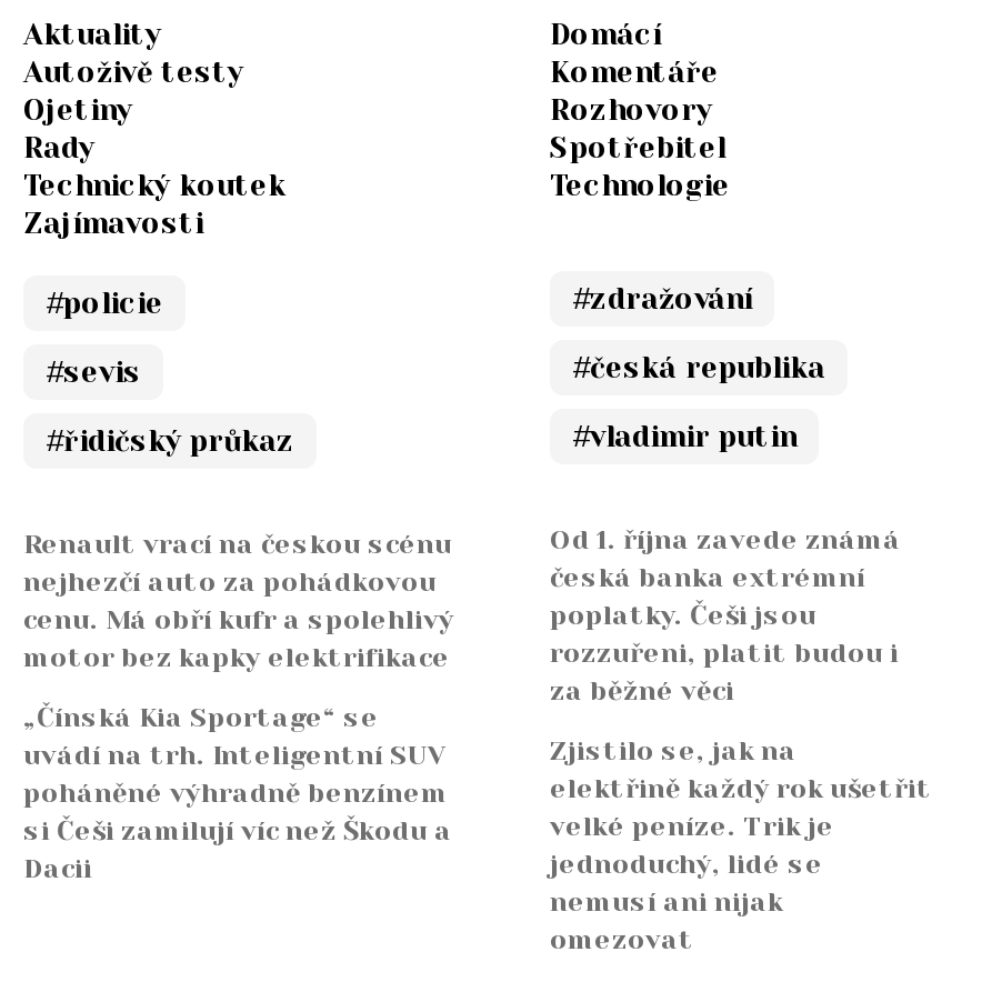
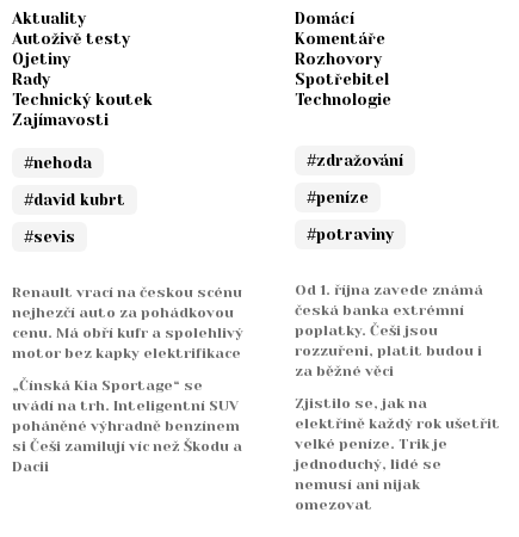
- #policie
+ #nehoda
+ #david kubrt

moved down: #sevis

- #česká republika
+ #peníze

- #řidičský průkaz

- #vladimir putin
+ #potraviny
